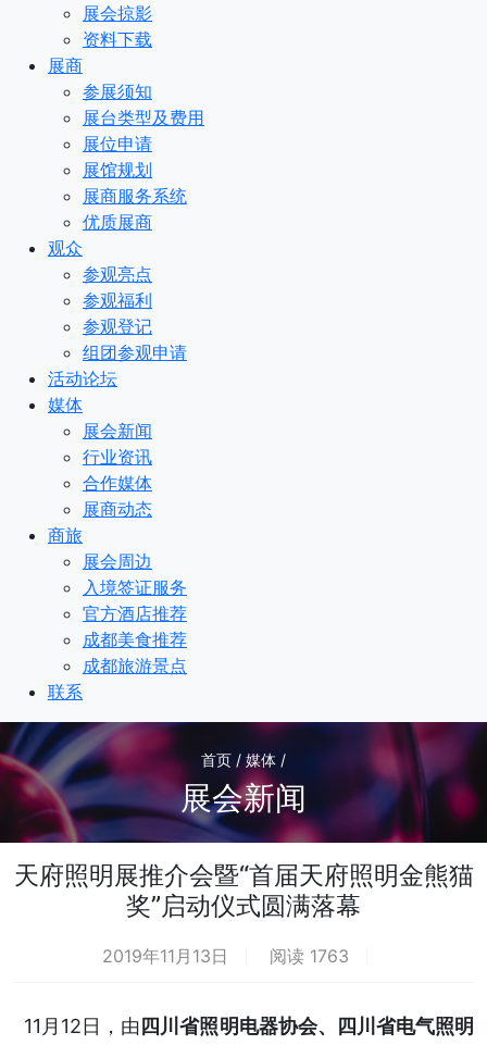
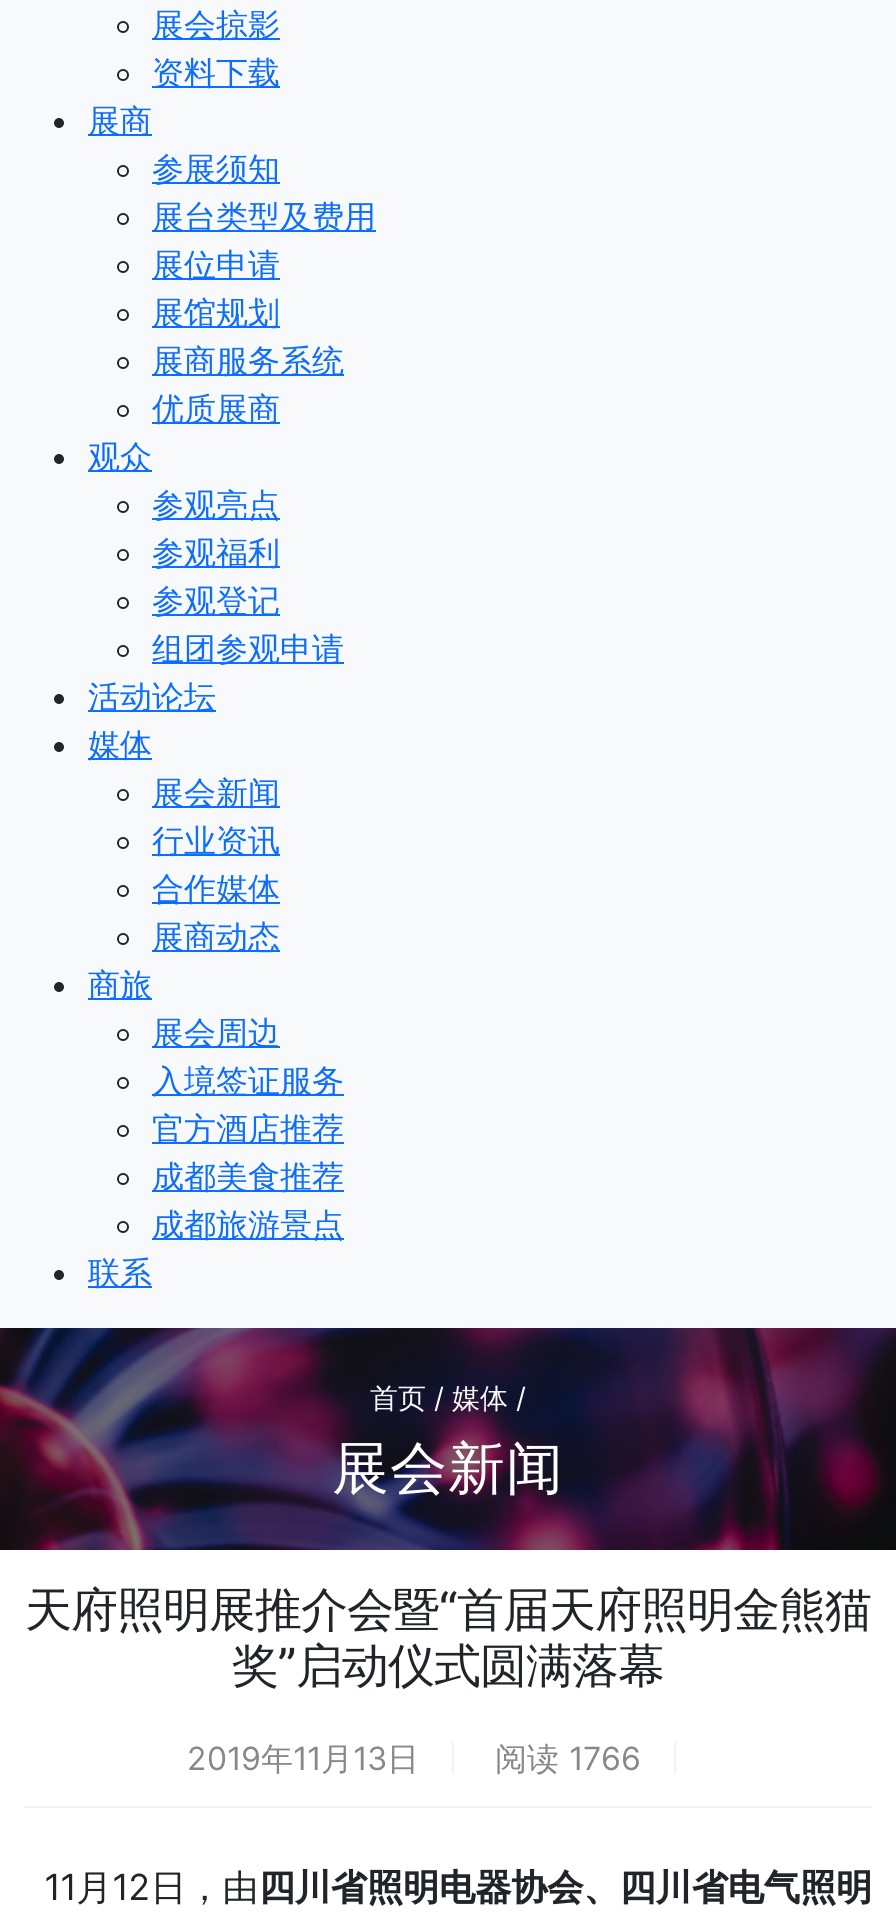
- 2019年11月13日 阅读 1763
+ 2019年11月13日 阅读 1766
